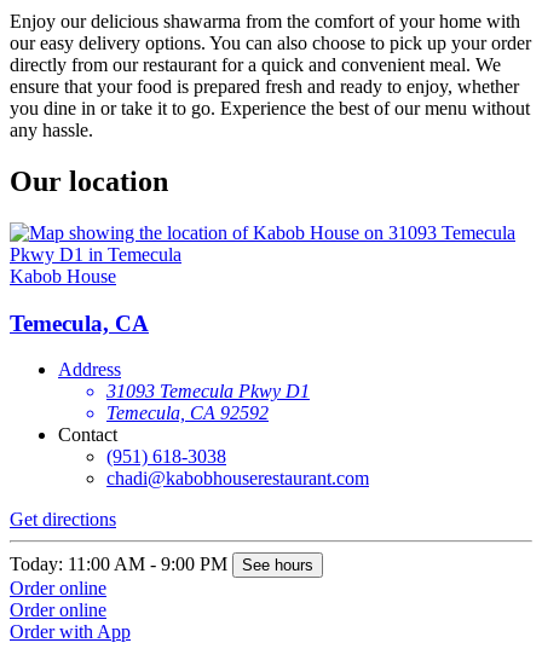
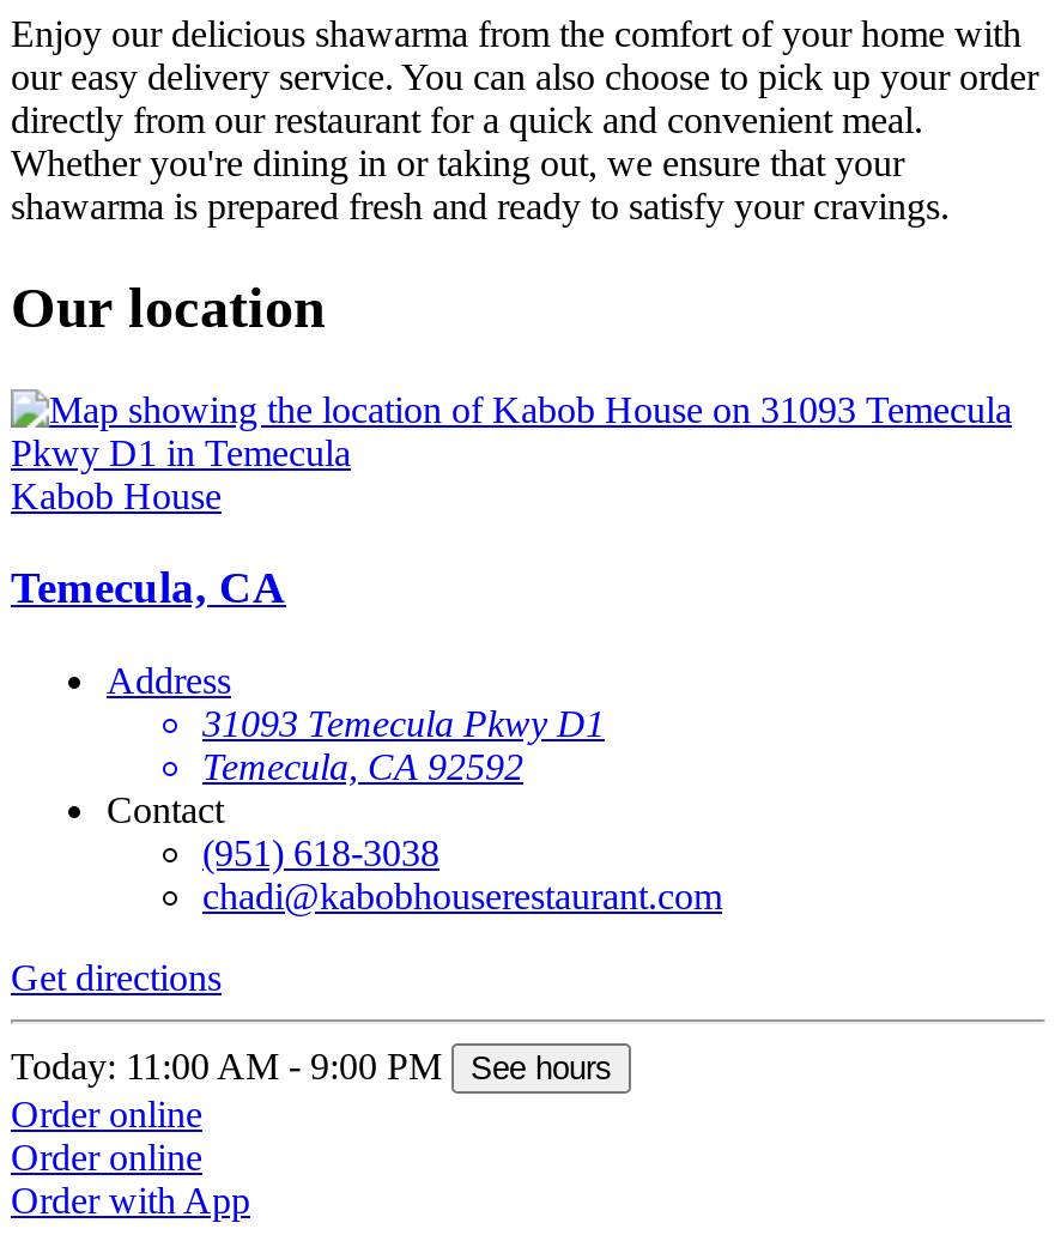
- our easy delivery options. You can also choose to pick up your order
- directly from our restaurant for a quick and convenient meal. We
- ensure that your food is prepared fresh and ready to enjoy, whether
- you dine in or take it to go. Experience the best of our menu without
- any hassle.
+ our easy delivery service. You can also choose to pick up your order
+ directly from our restaurant for a quick and convenient meal.
+ Whether you're dining in or taking out, we ensure that your
+ shawarma is prepared fresh and ready to satisfy your cravings.
